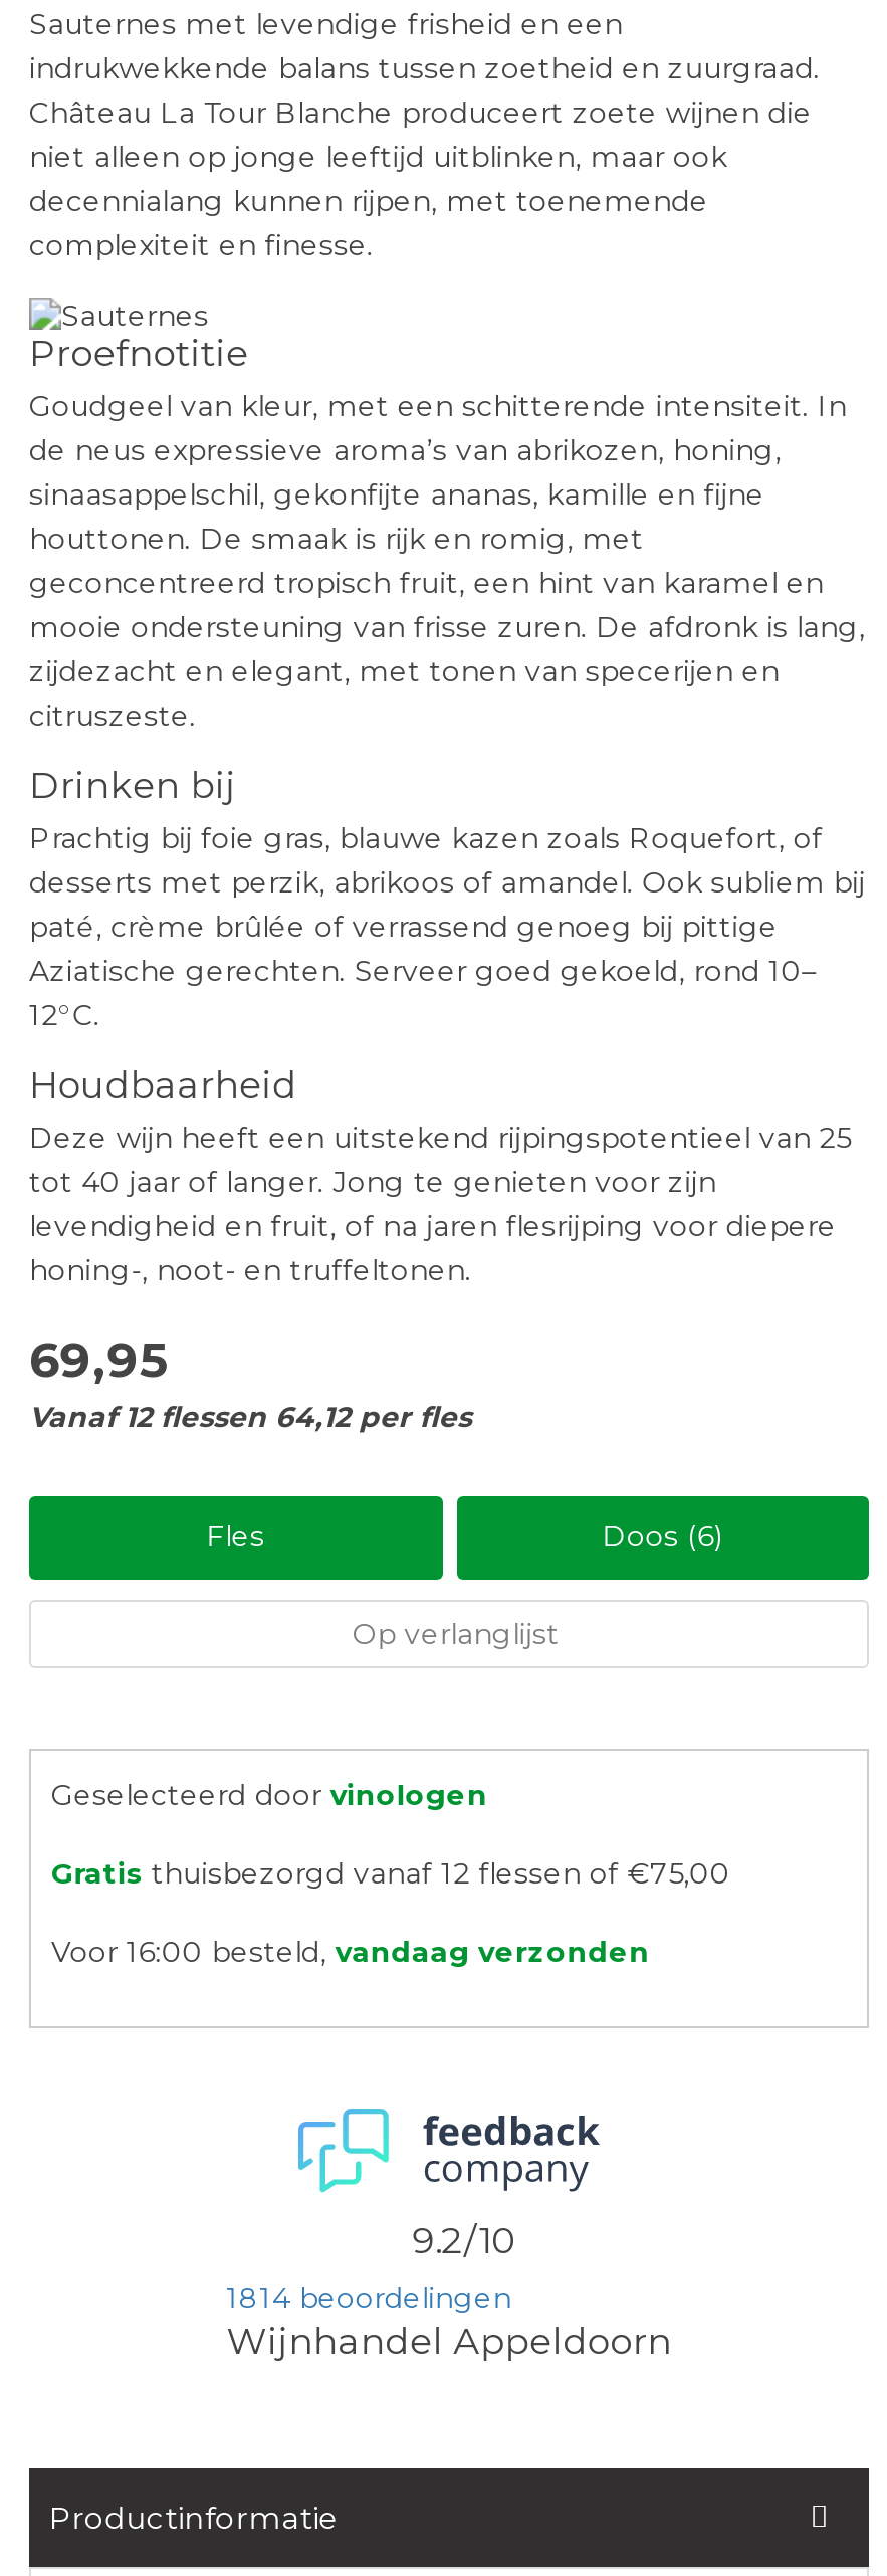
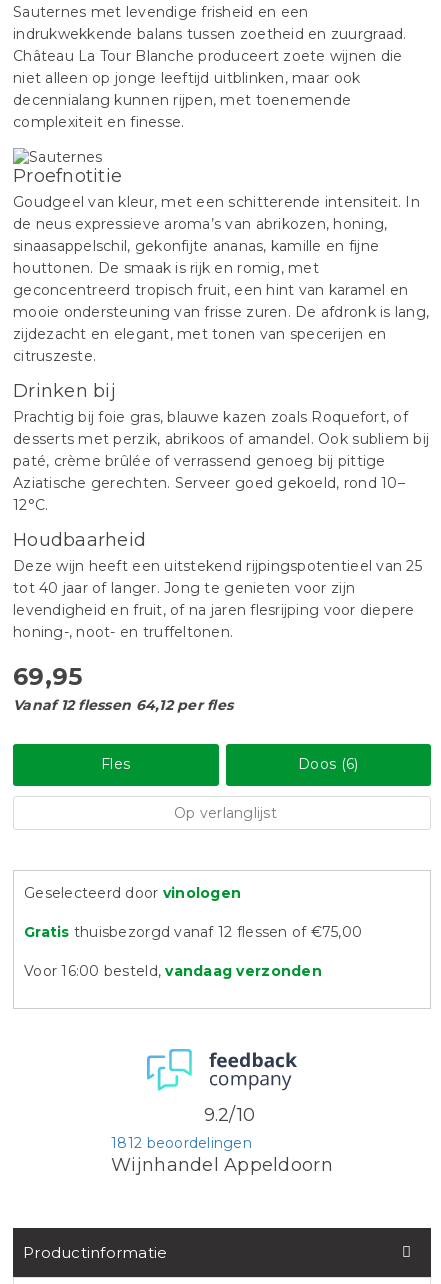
- 1814 beoordelingen
+ 1812 beoordelingen
